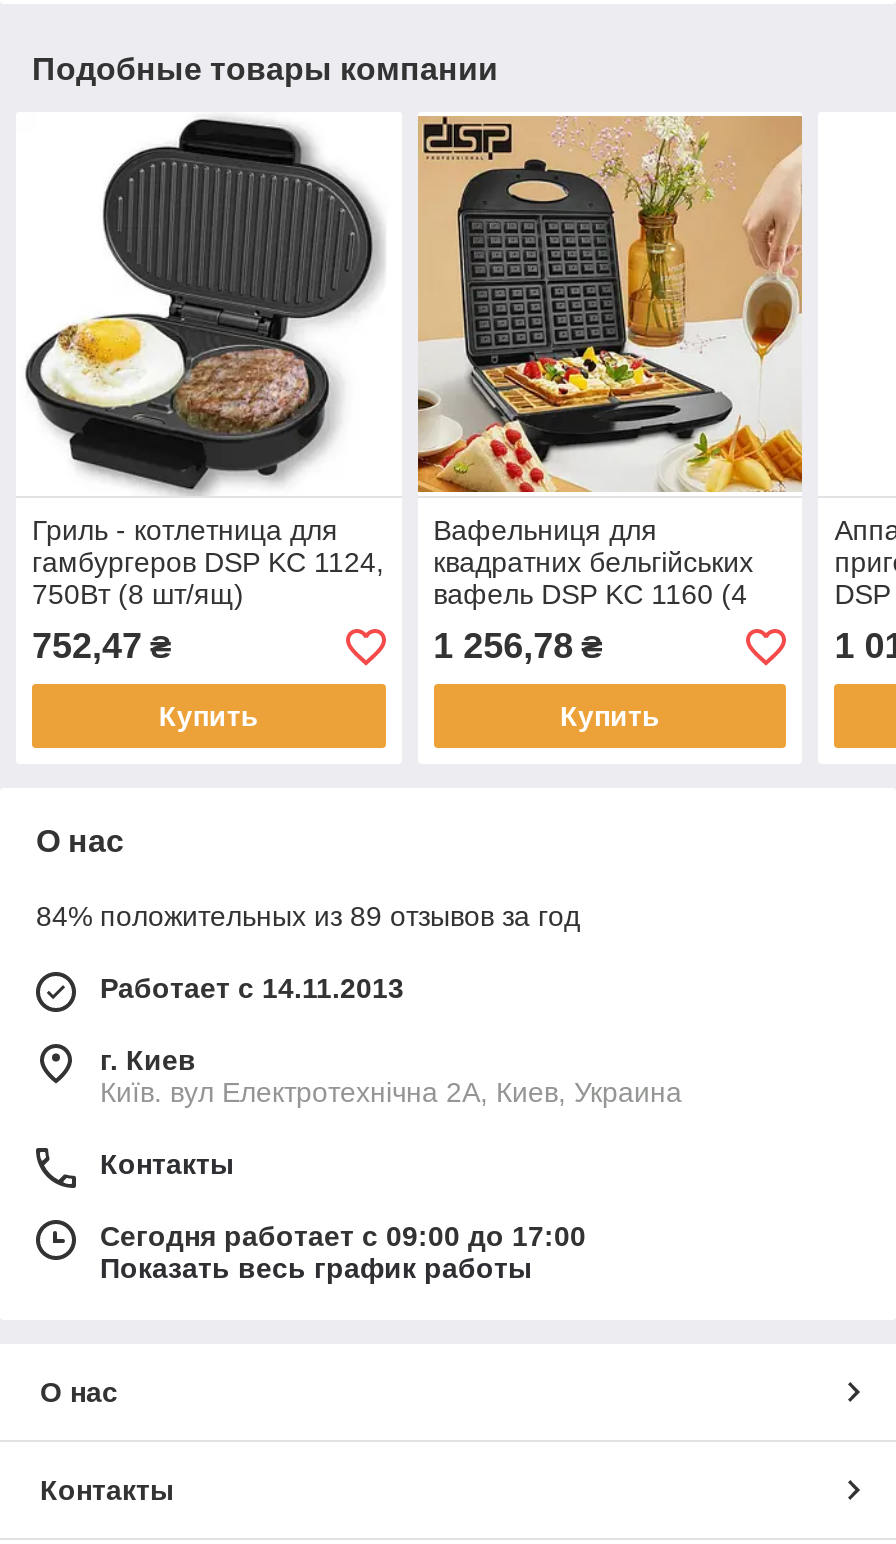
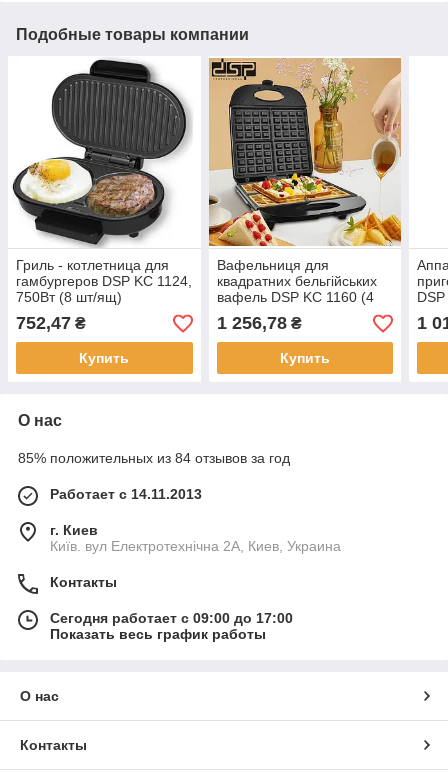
- 84% положительных из 89 отзывов за год
+ 85% положительных из 84 отзывов за год
